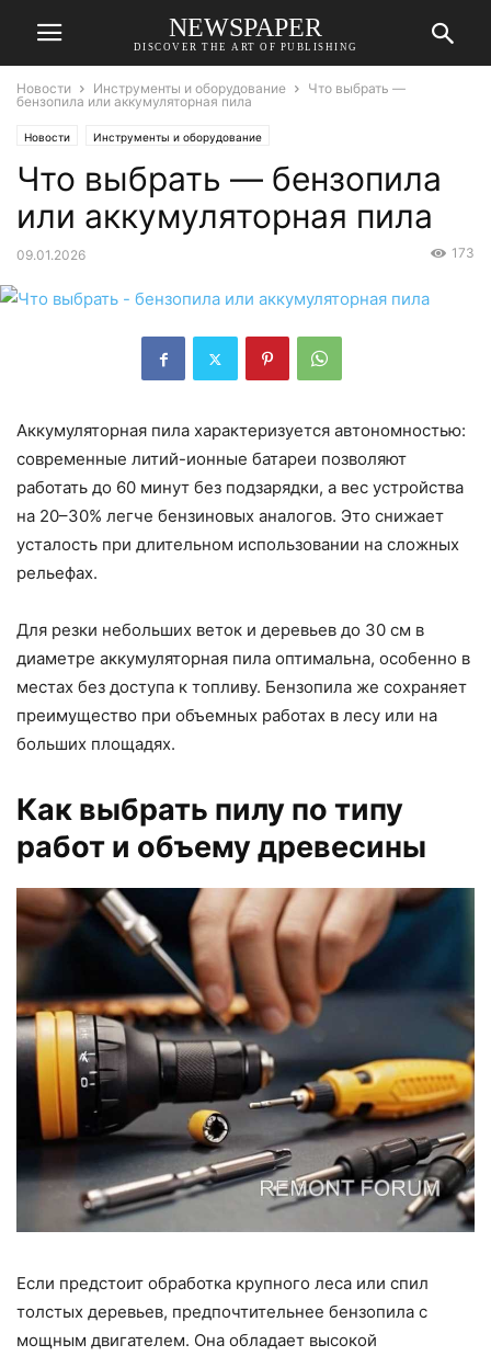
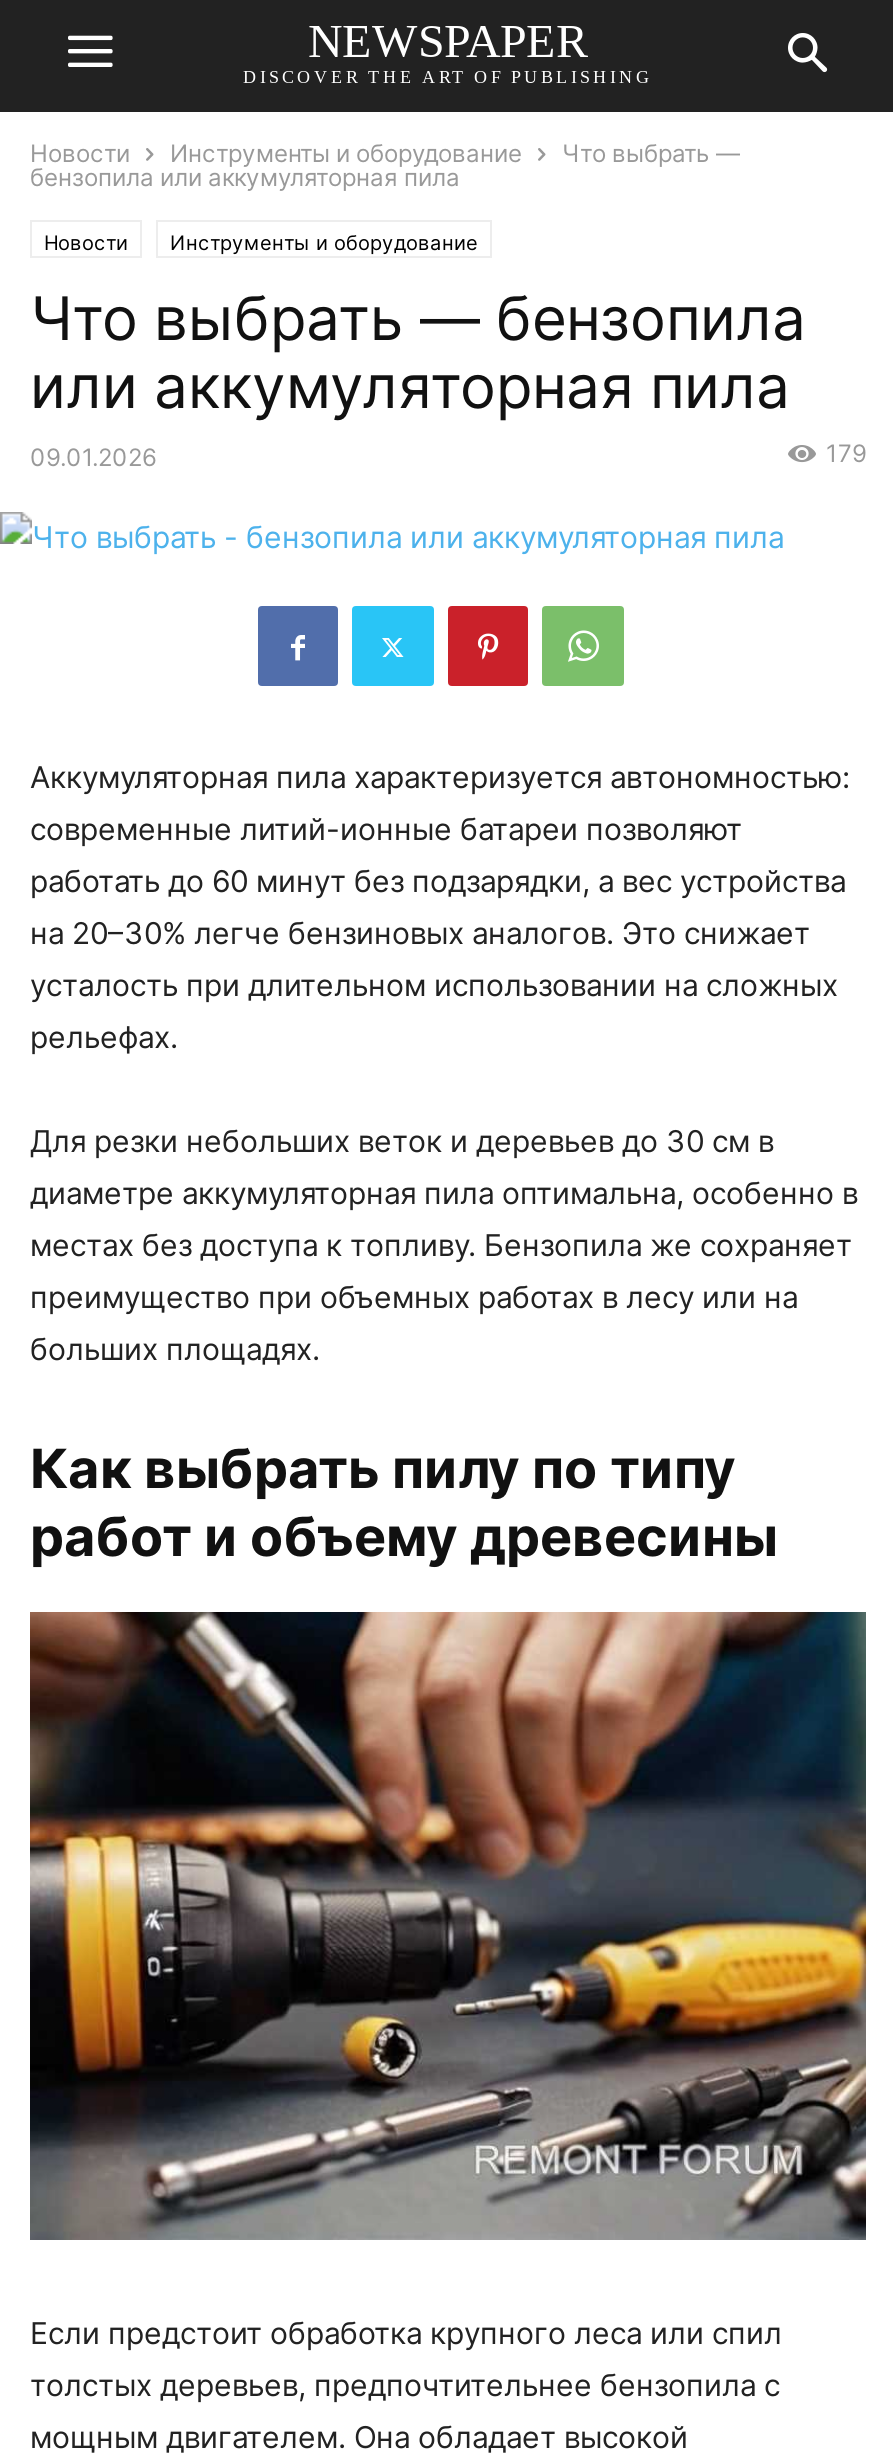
- 173
+ 179
